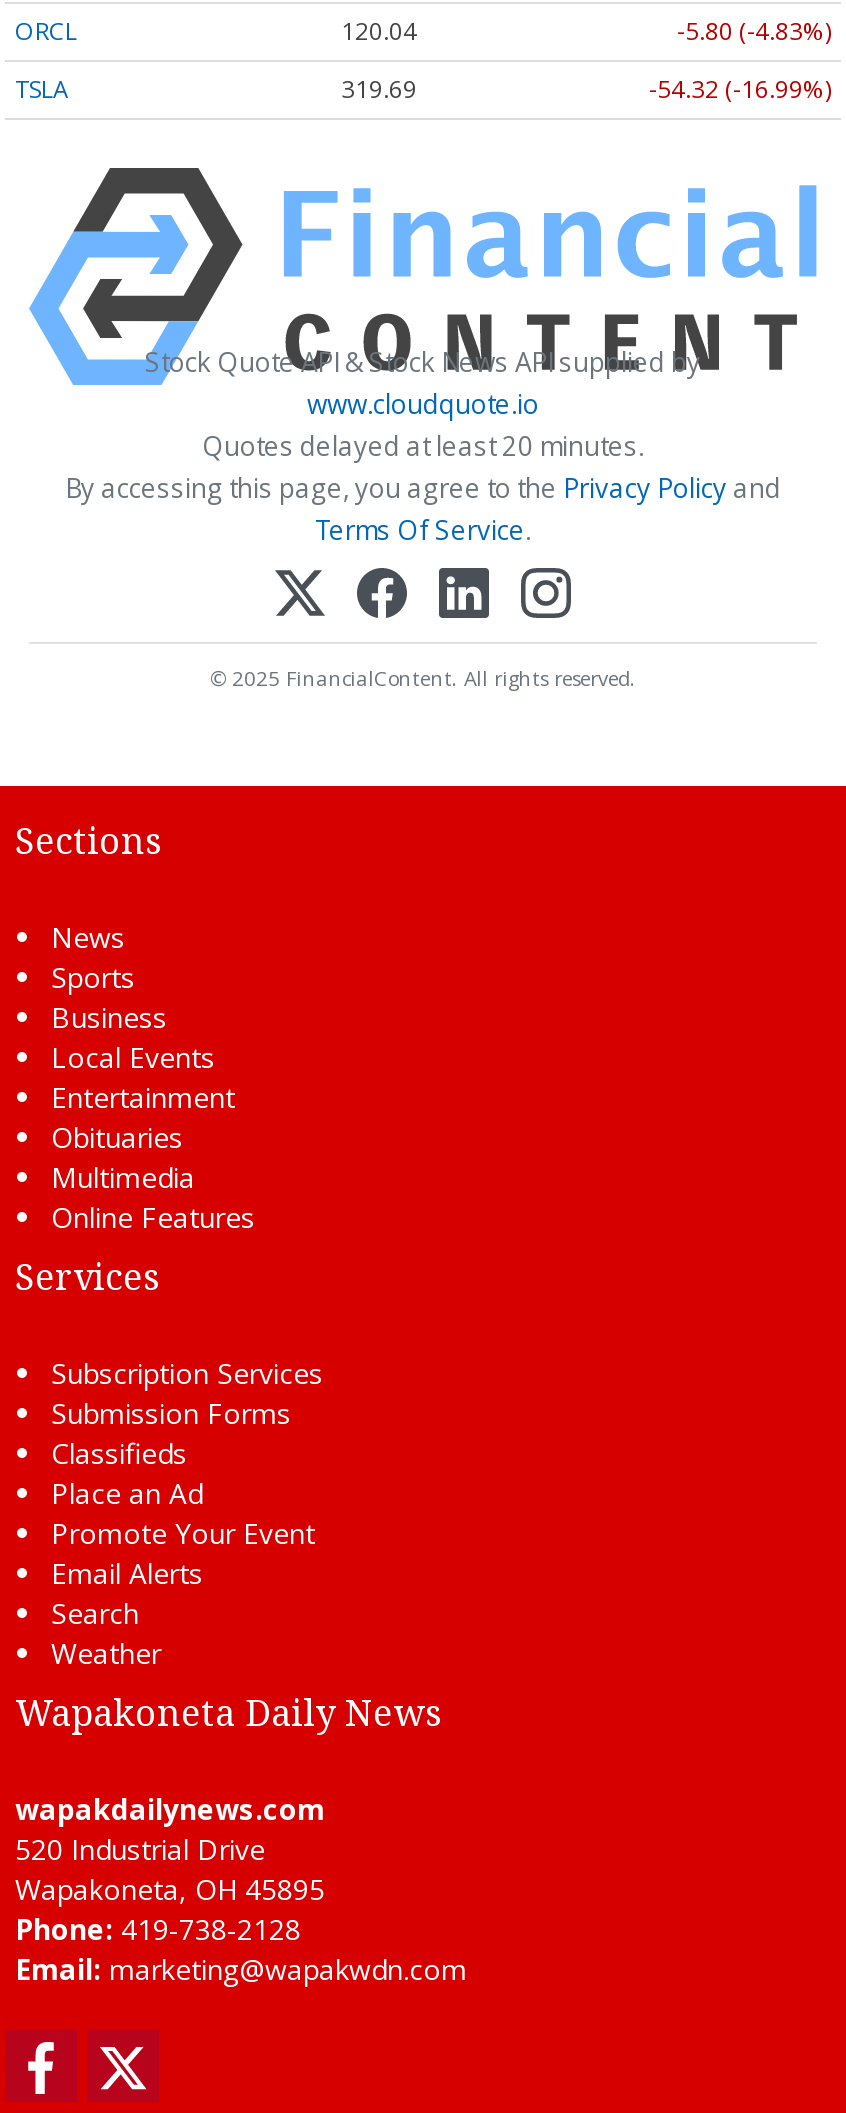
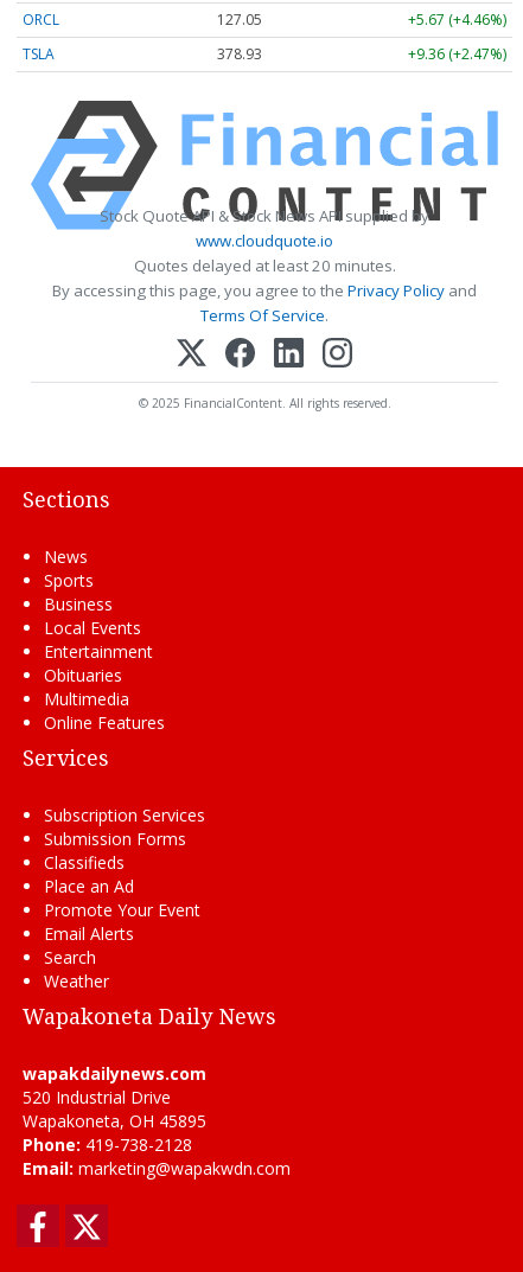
- 120.04
+ 127.05

- -5.80 (-4.83%)
+ +5.67 (+4.46%)

- 319.69
+ 378.93

- -54.32 (-16.99%)
+ +9.36 (+2.47%)
